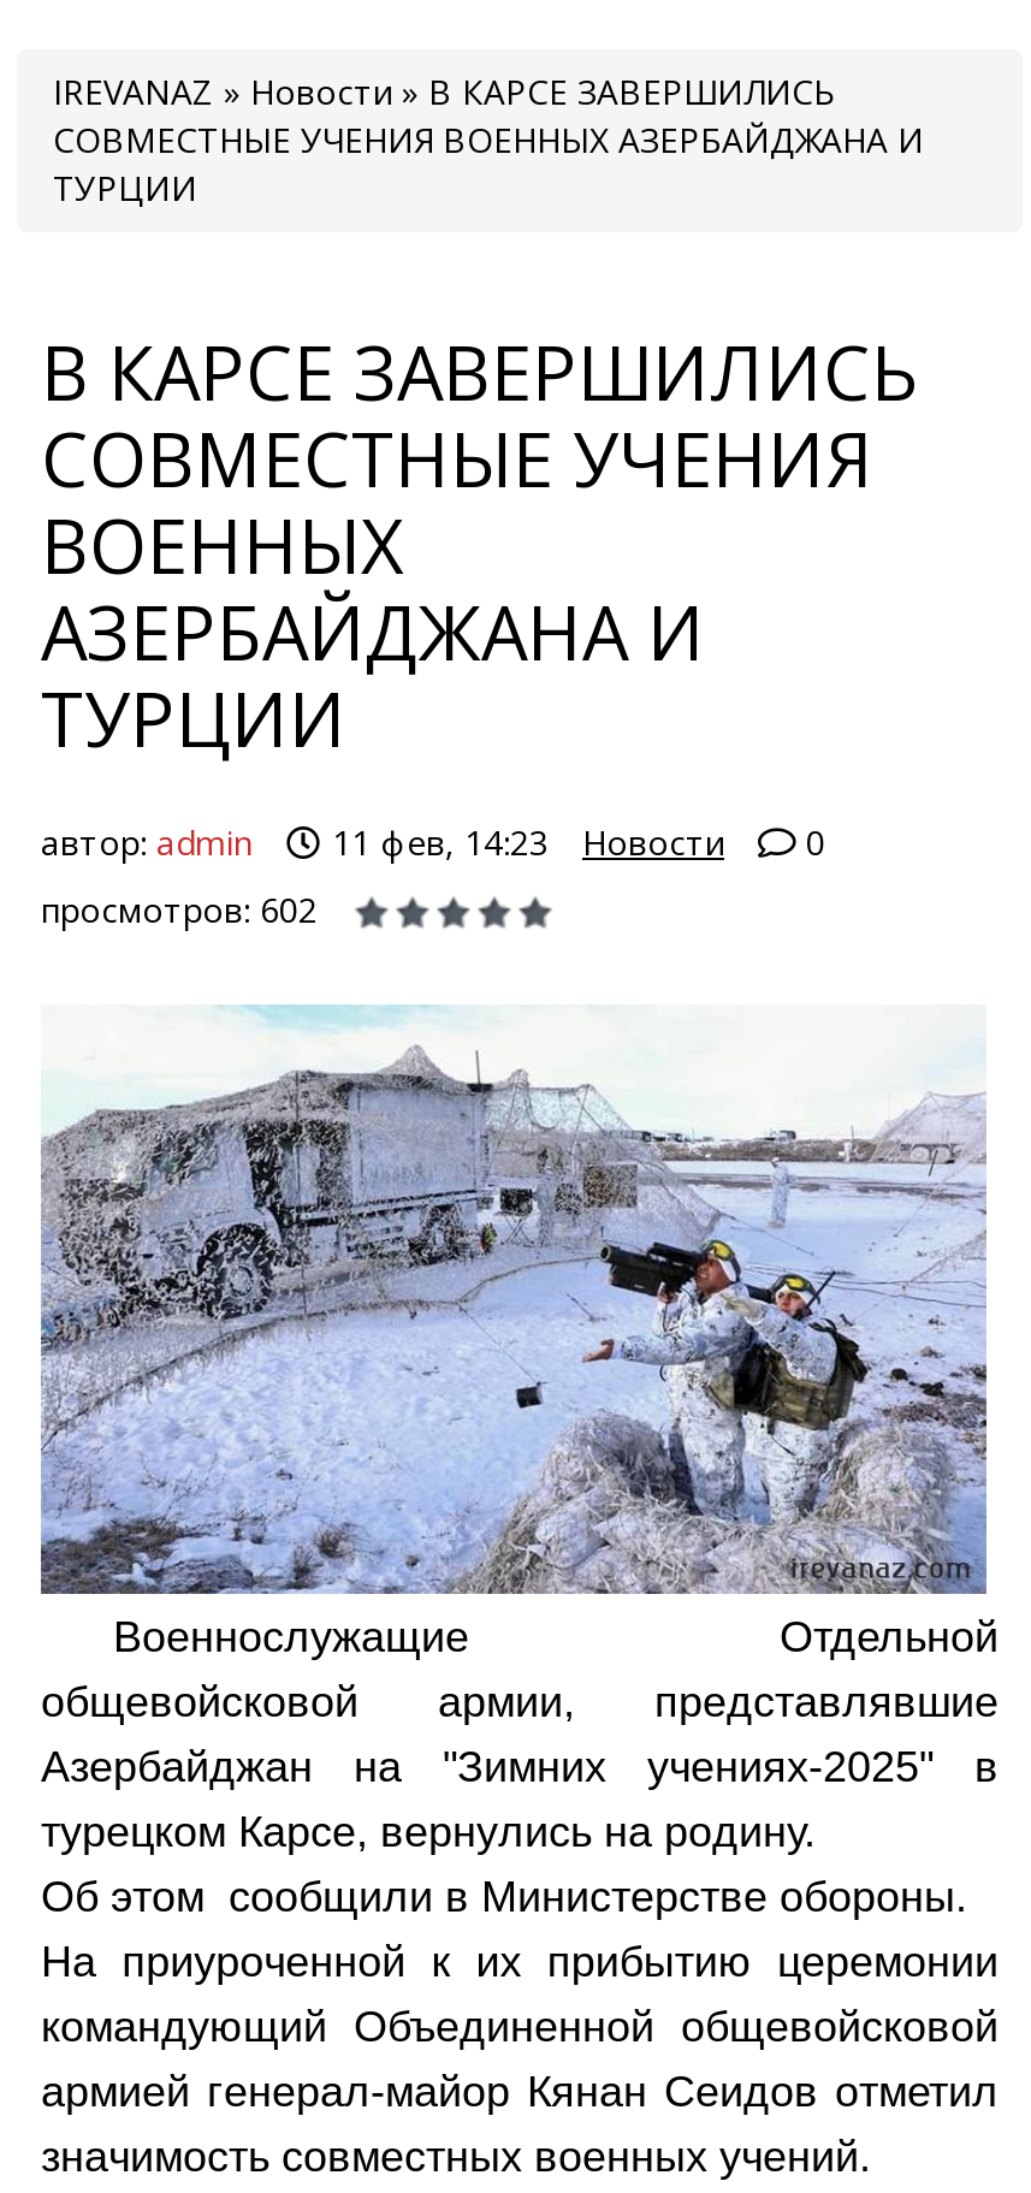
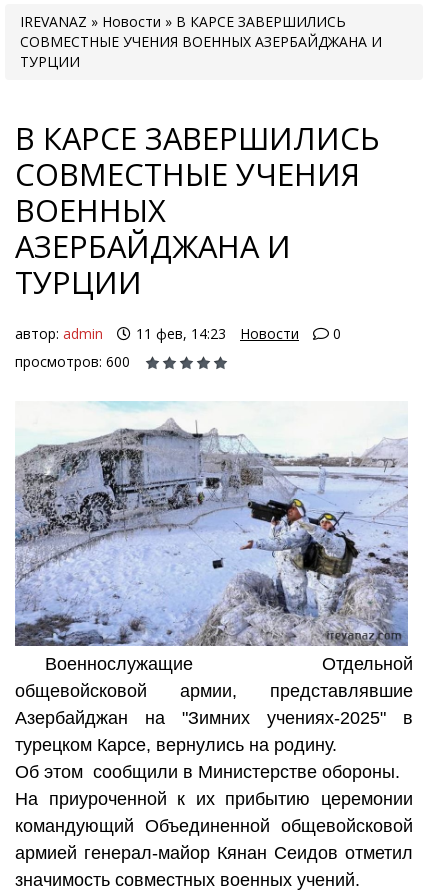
- просмотров: 602
+ просмотров: 600
